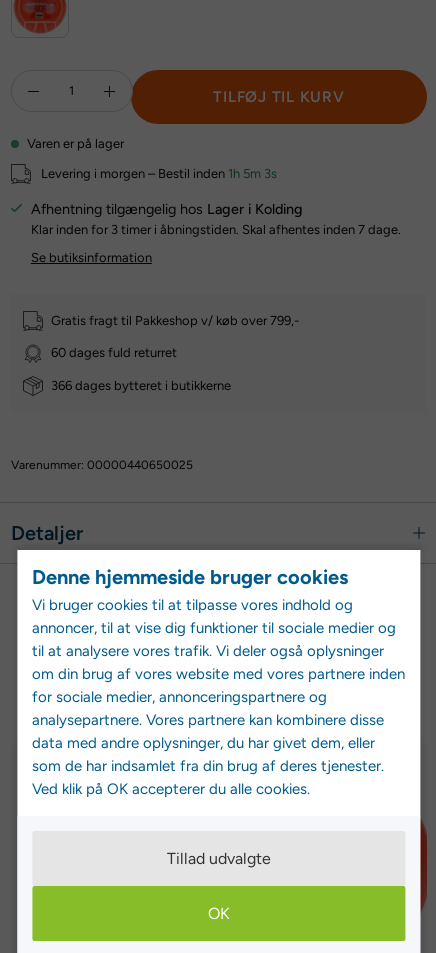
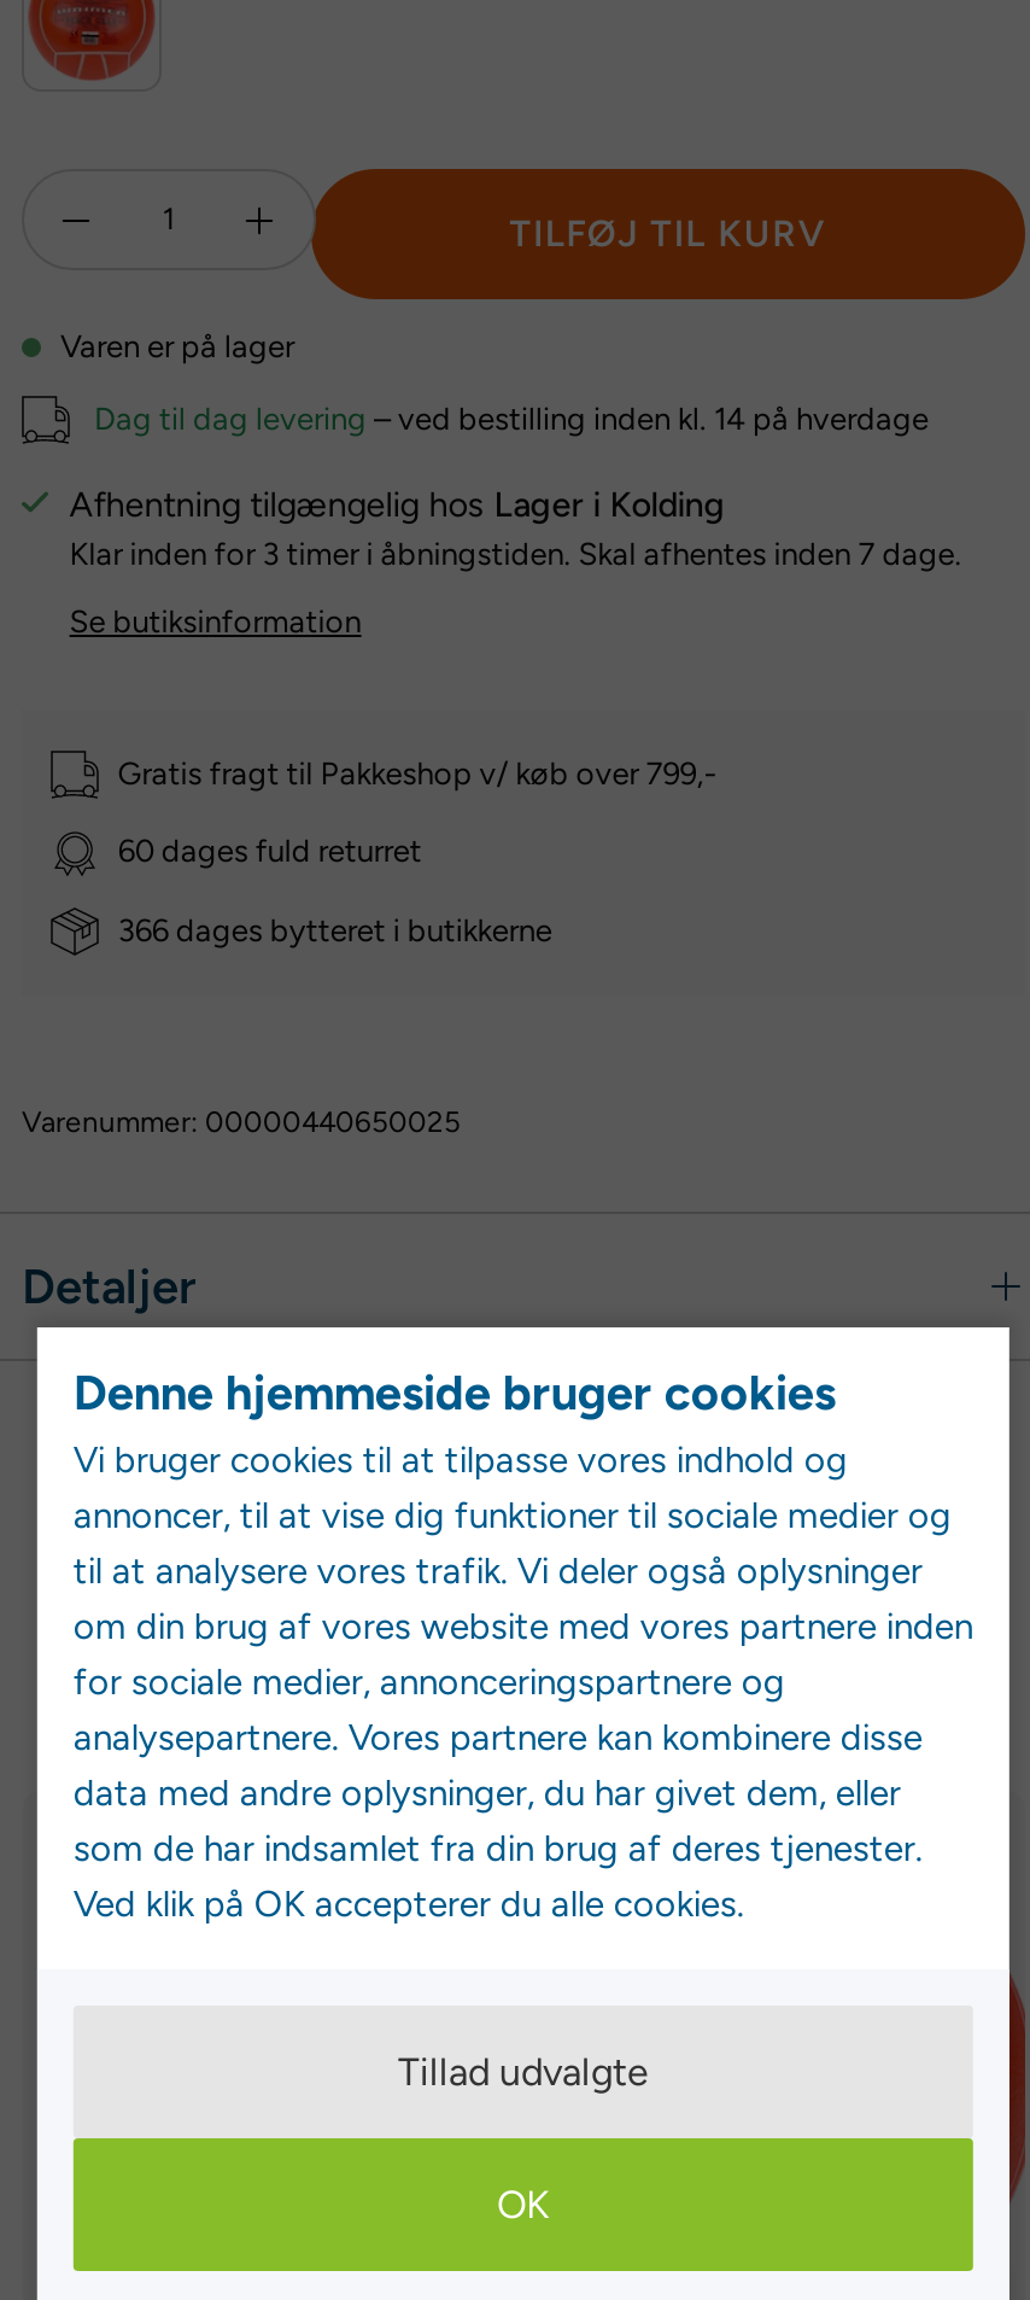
- Levering i morgen – Bestil inden 1h 5m 3s
+ Dag til dag levering – ved bestilling inden kl. 14 på hverdage
